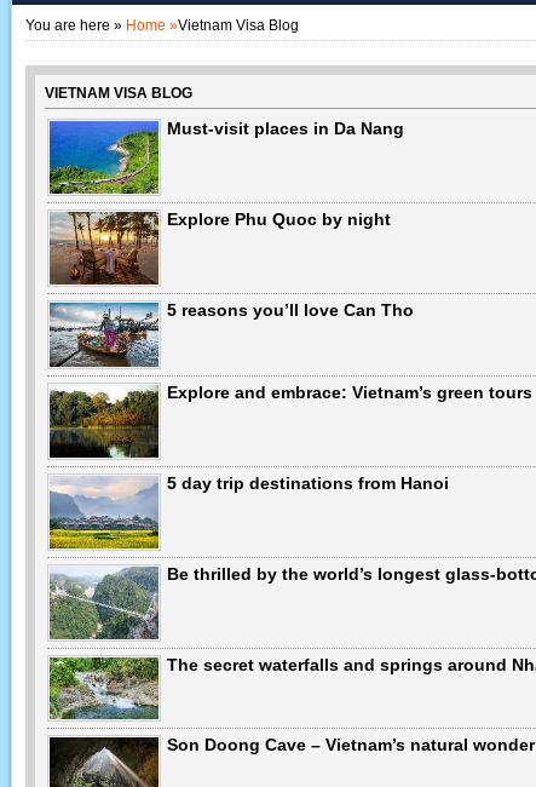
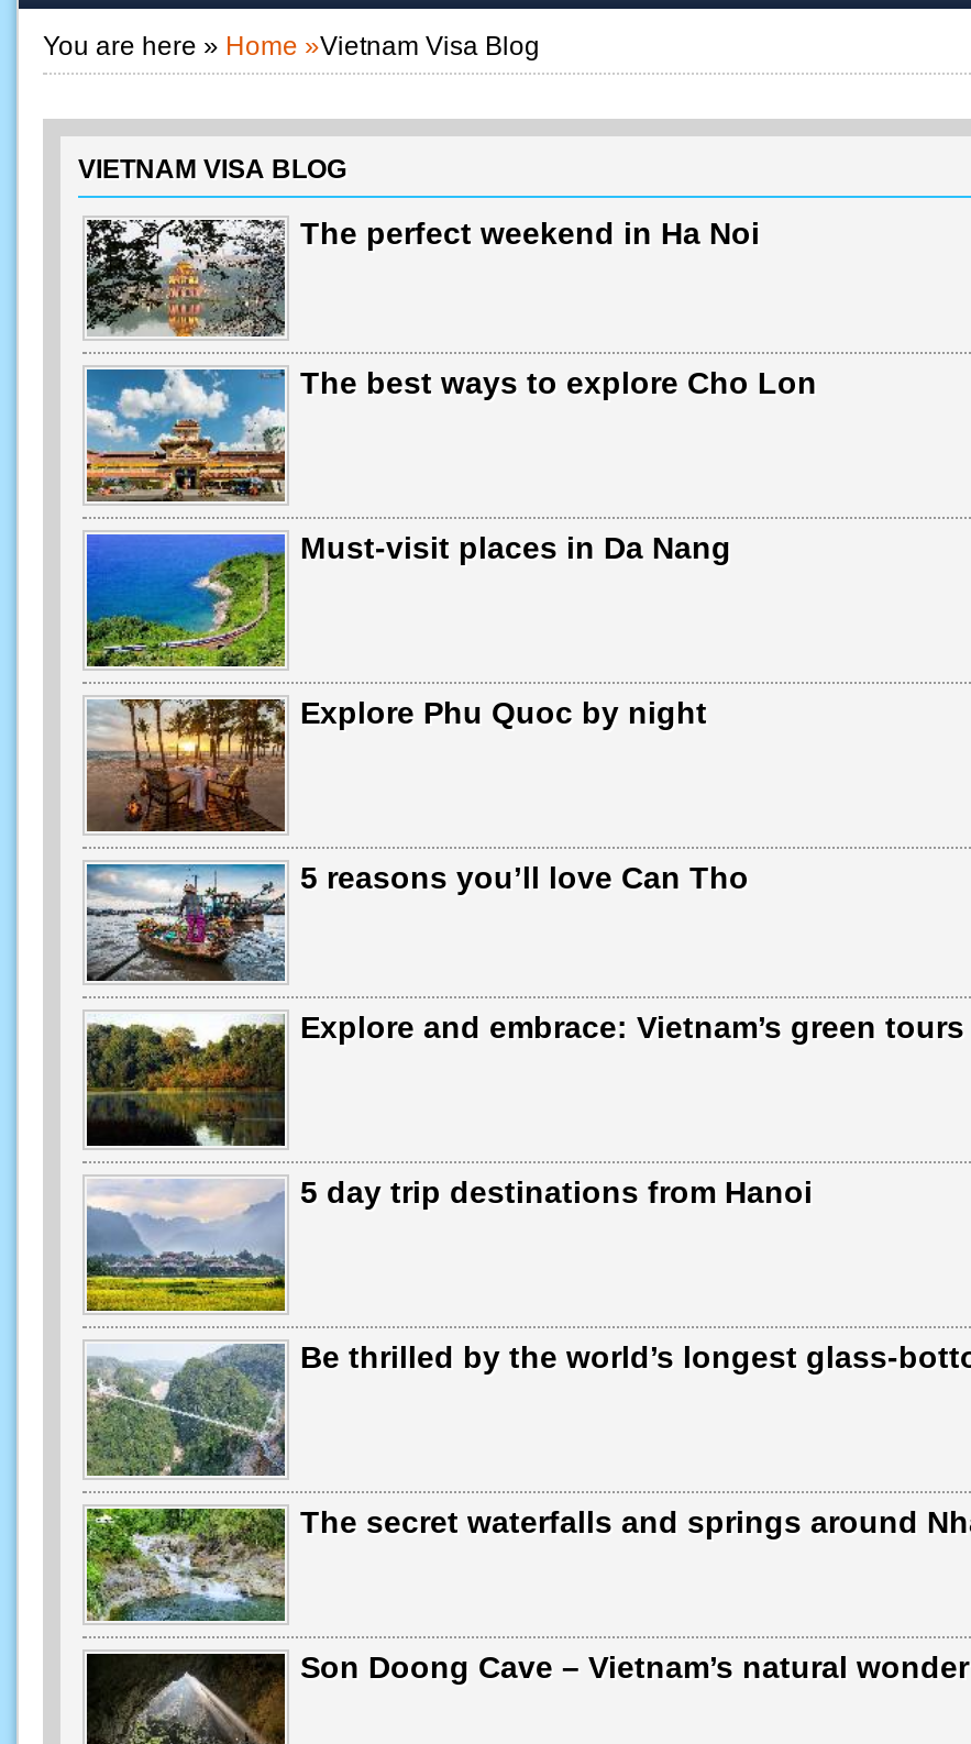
+ [image]
+ The perfect weekend in Ha Noi

+ [image]
+ The best ways to explore Cho Lon
